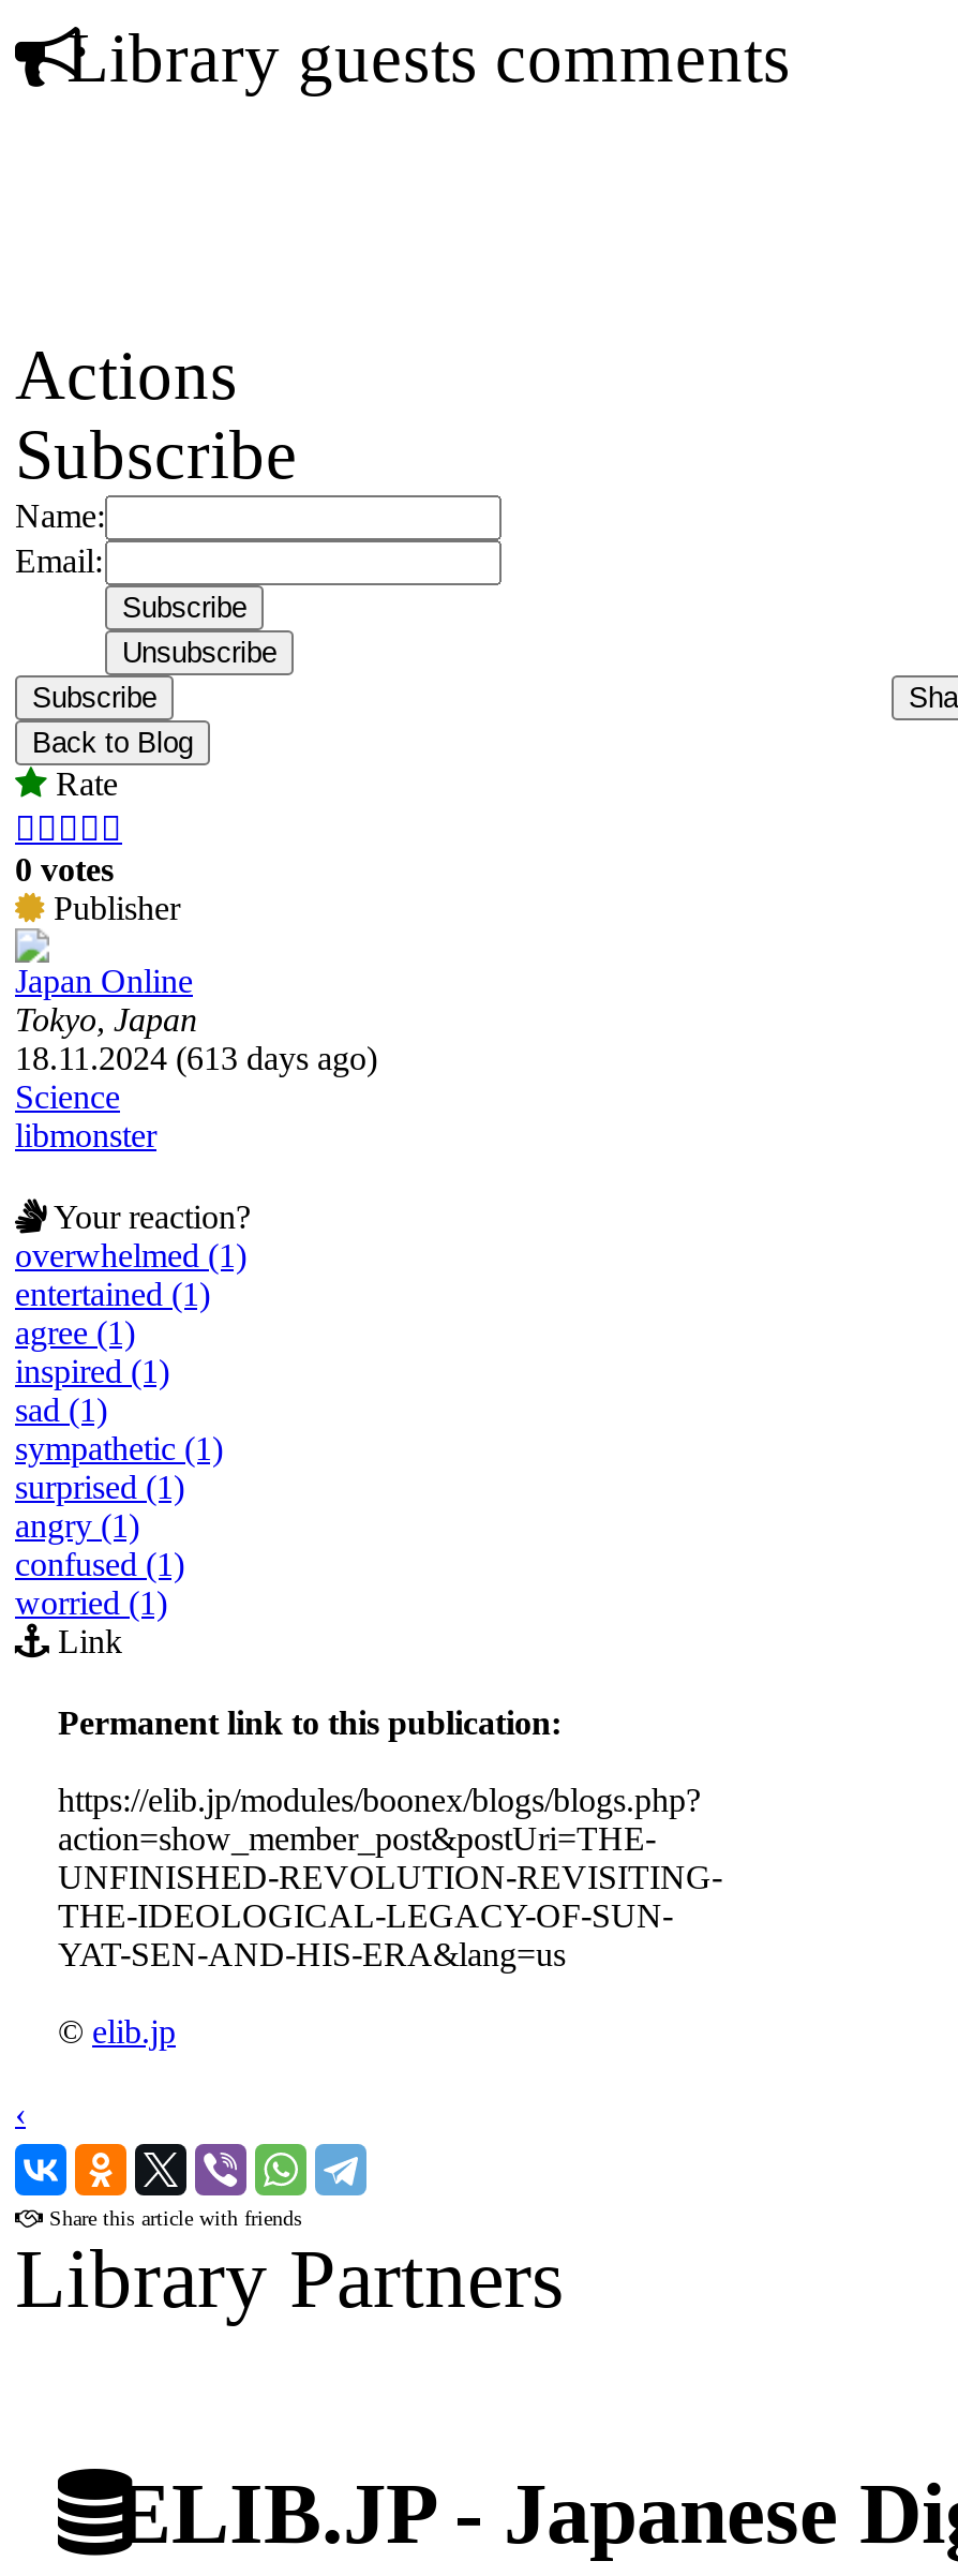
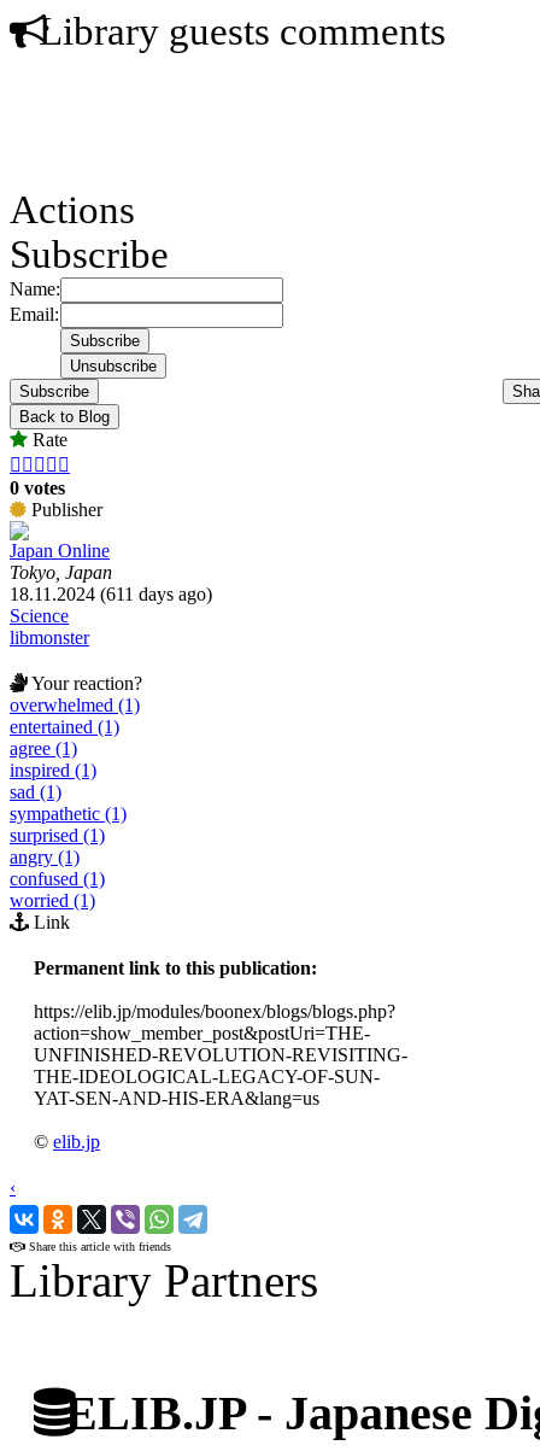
- 18.11.2024 (613 days ago)
+ 18.11.2024 (611 days ago)
